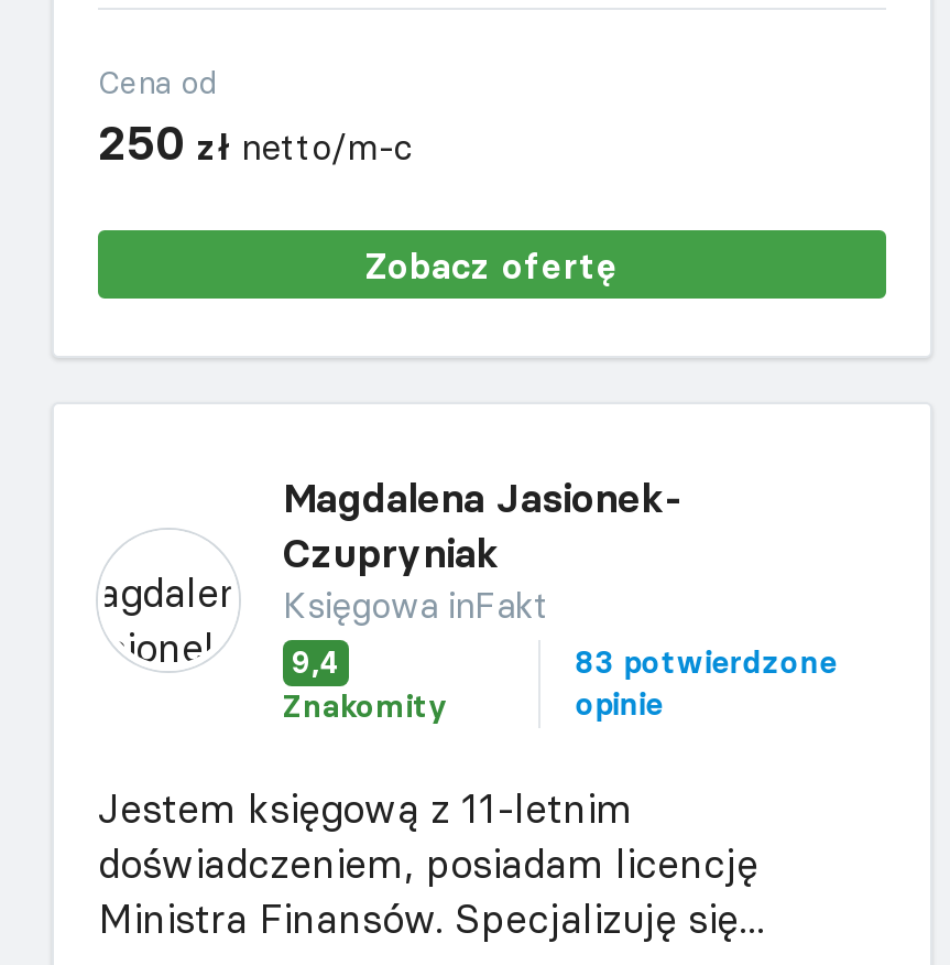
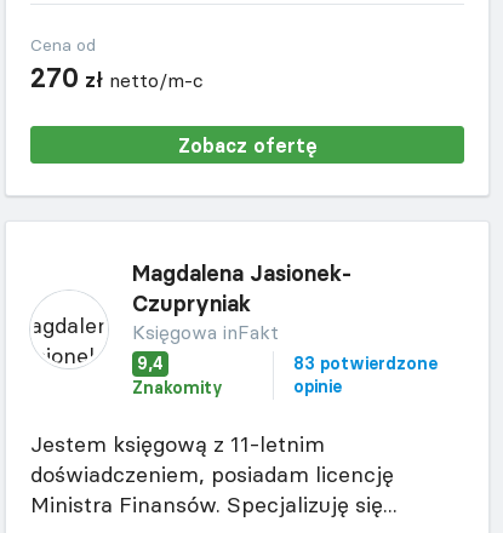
- 250 zł netto/m-c
+ 270 zł netto/m-c
